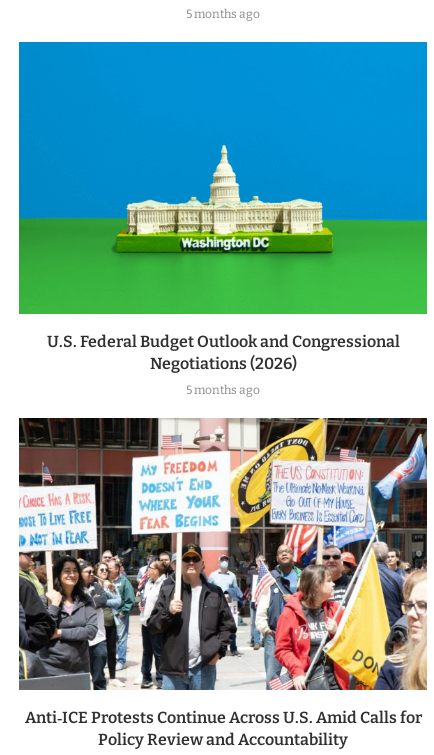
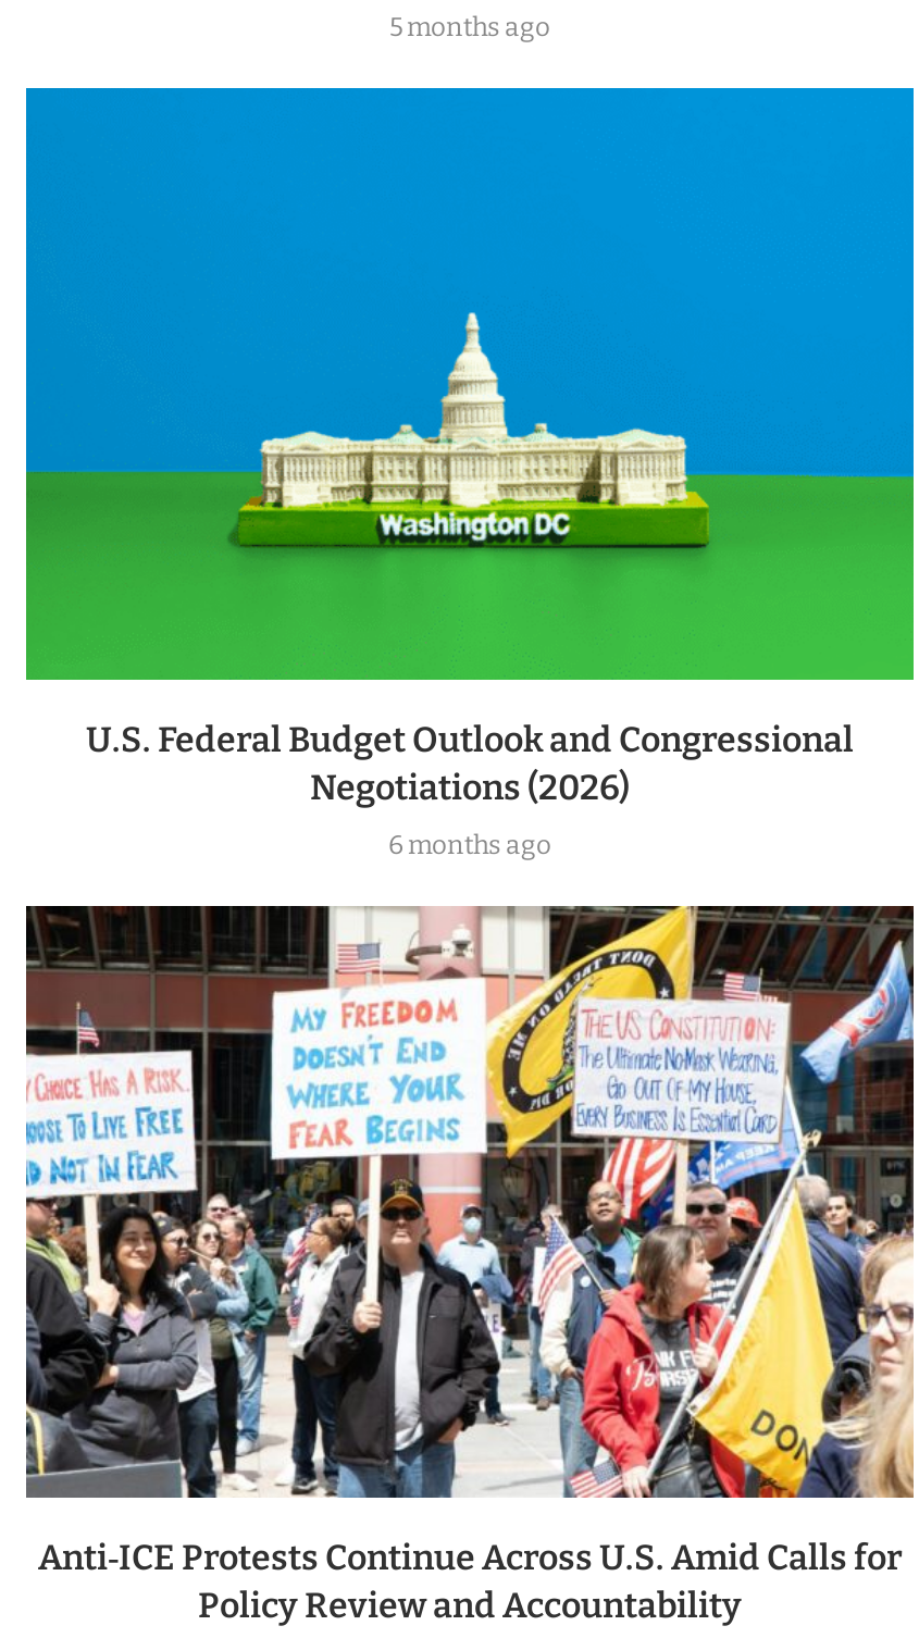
- 5 months ago
+ 6 months ago
